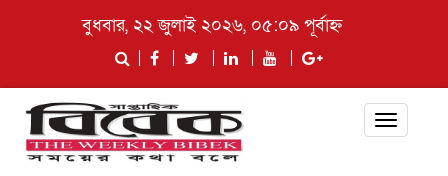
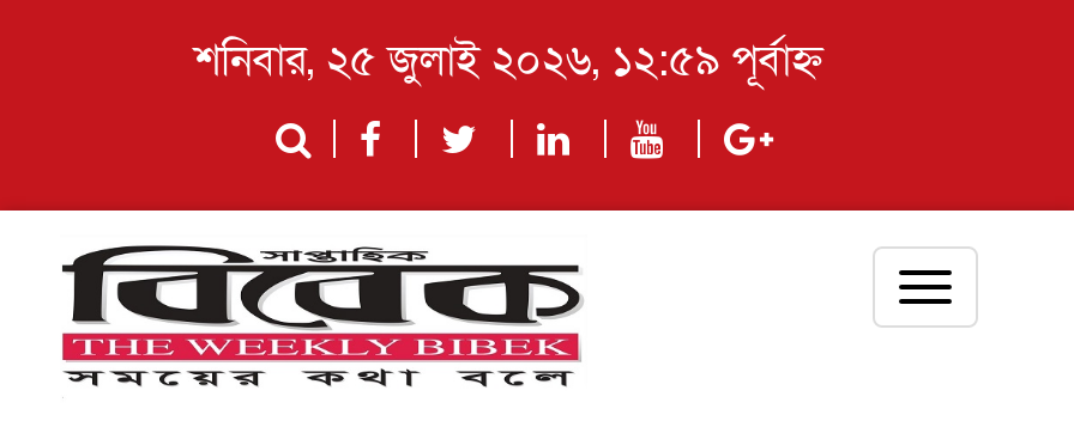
- বুধবার, ২২ জুলাই ২০২৬, ০৫:০৯ পূর্বাহ্ন
+ শনিবার, ২৫ জুলাই ২০২৬, ১২:৫৯ পূর্বাহ্ন
